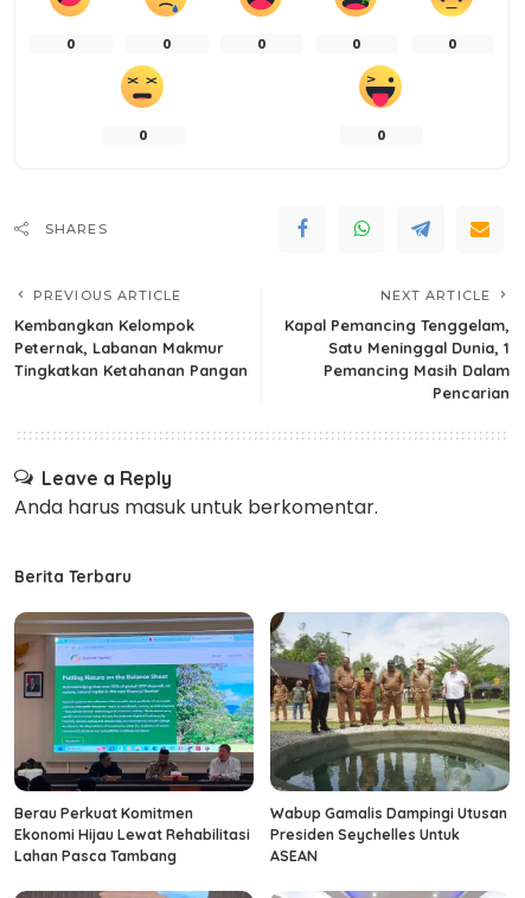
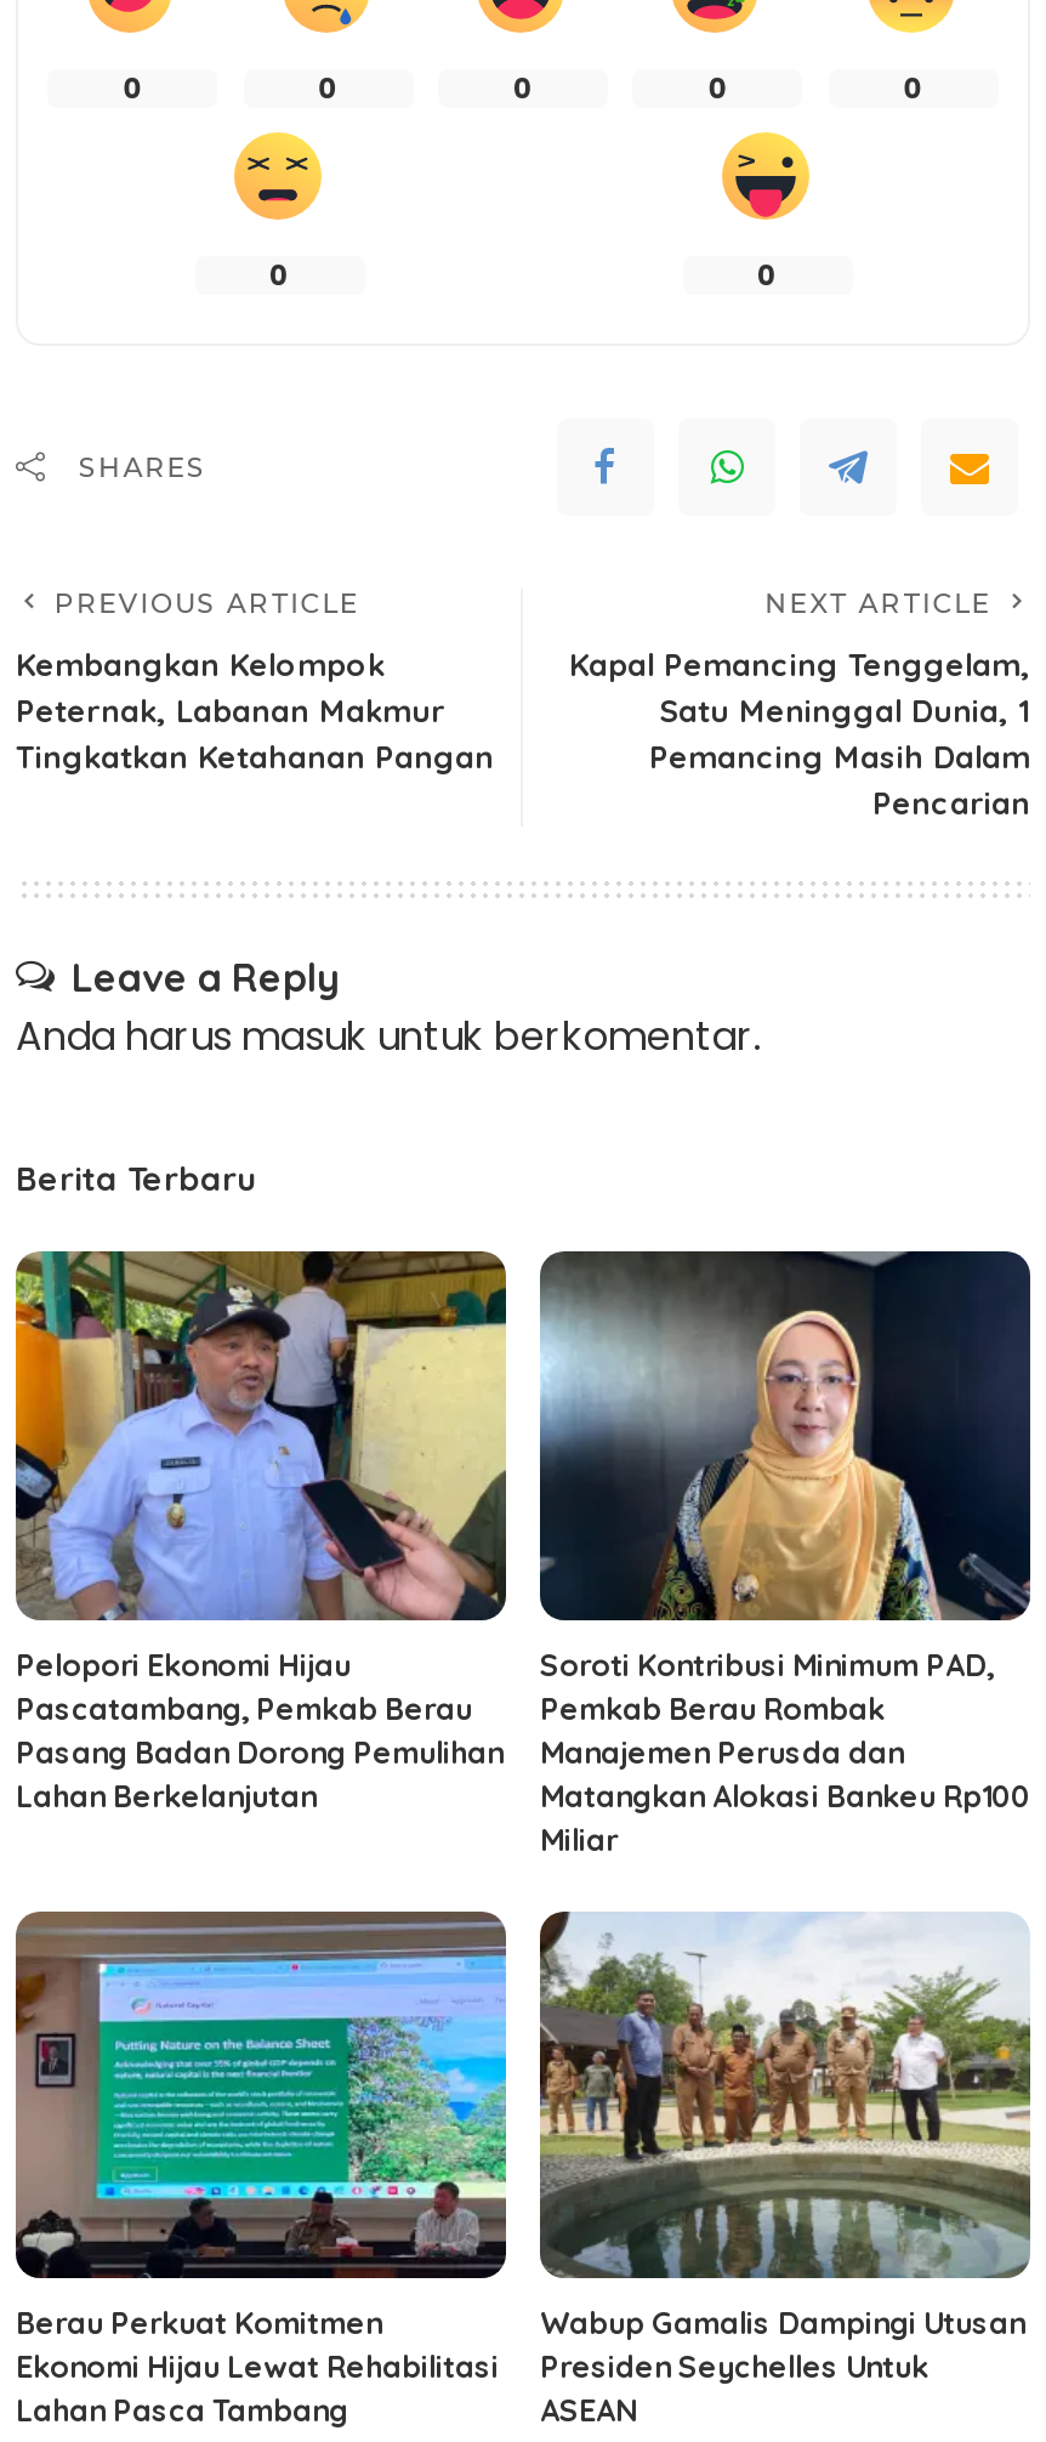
+ [image]
+ Pelopori Ekonomi Hijau
+ Pascatambang, Pemkab Berau
+ Pasang Badan Dorong Pemulihan
+ Lahan Berkelanjutan

+ [image]
+ Soroti Kontribusi Minimum PAD,
+ Pemkab Berau Rombak
+ Manajemen Perusda dan
+ Matangkan Alokasi Bankeu Rp100
+ Miliar
